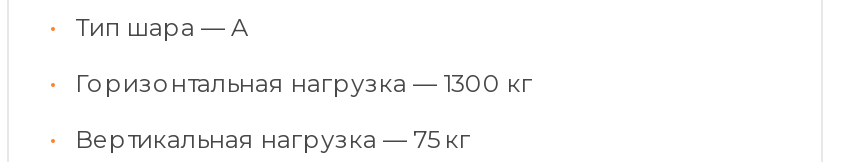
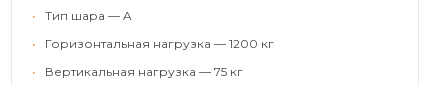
- • Горизонтальная нагрузка — 1300 кг
+ • Горизонтальная нагрузка — 1200 кг
